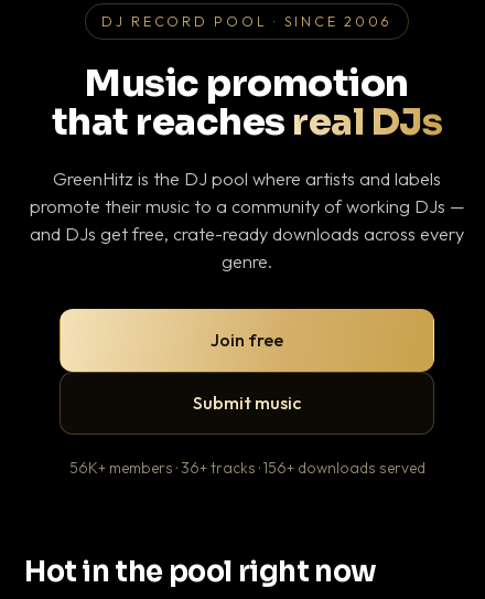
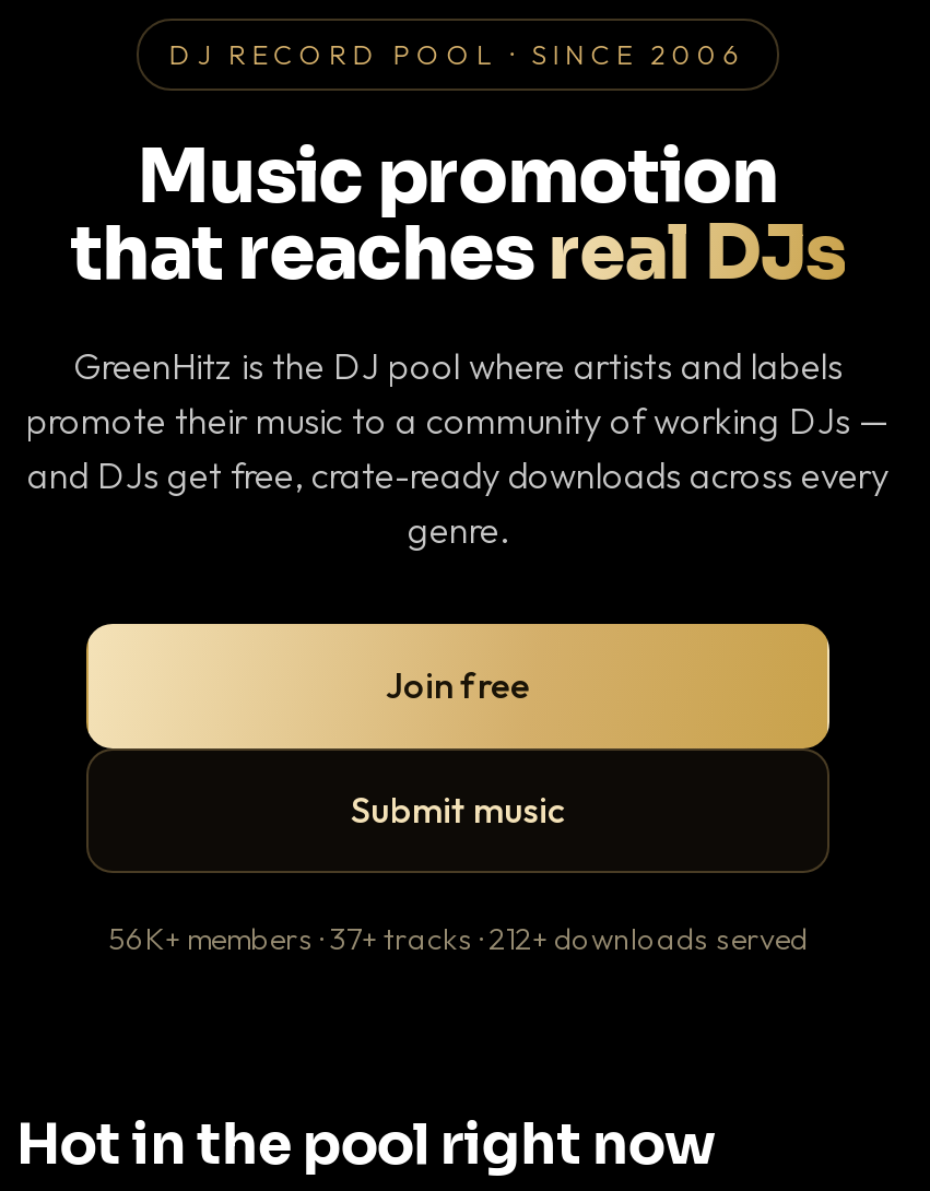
- 56K+ members · 36+ tracks · 156+ downloads served
+ 56K+ members · 37+ tracks · 212+ downloads served
